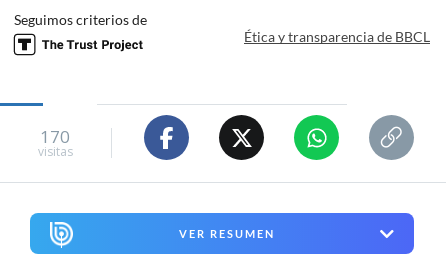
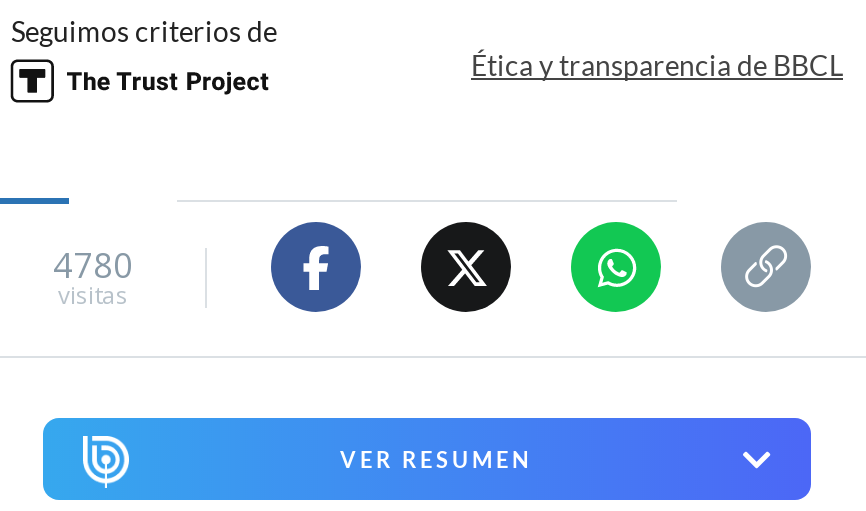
- 170
+ 4780
